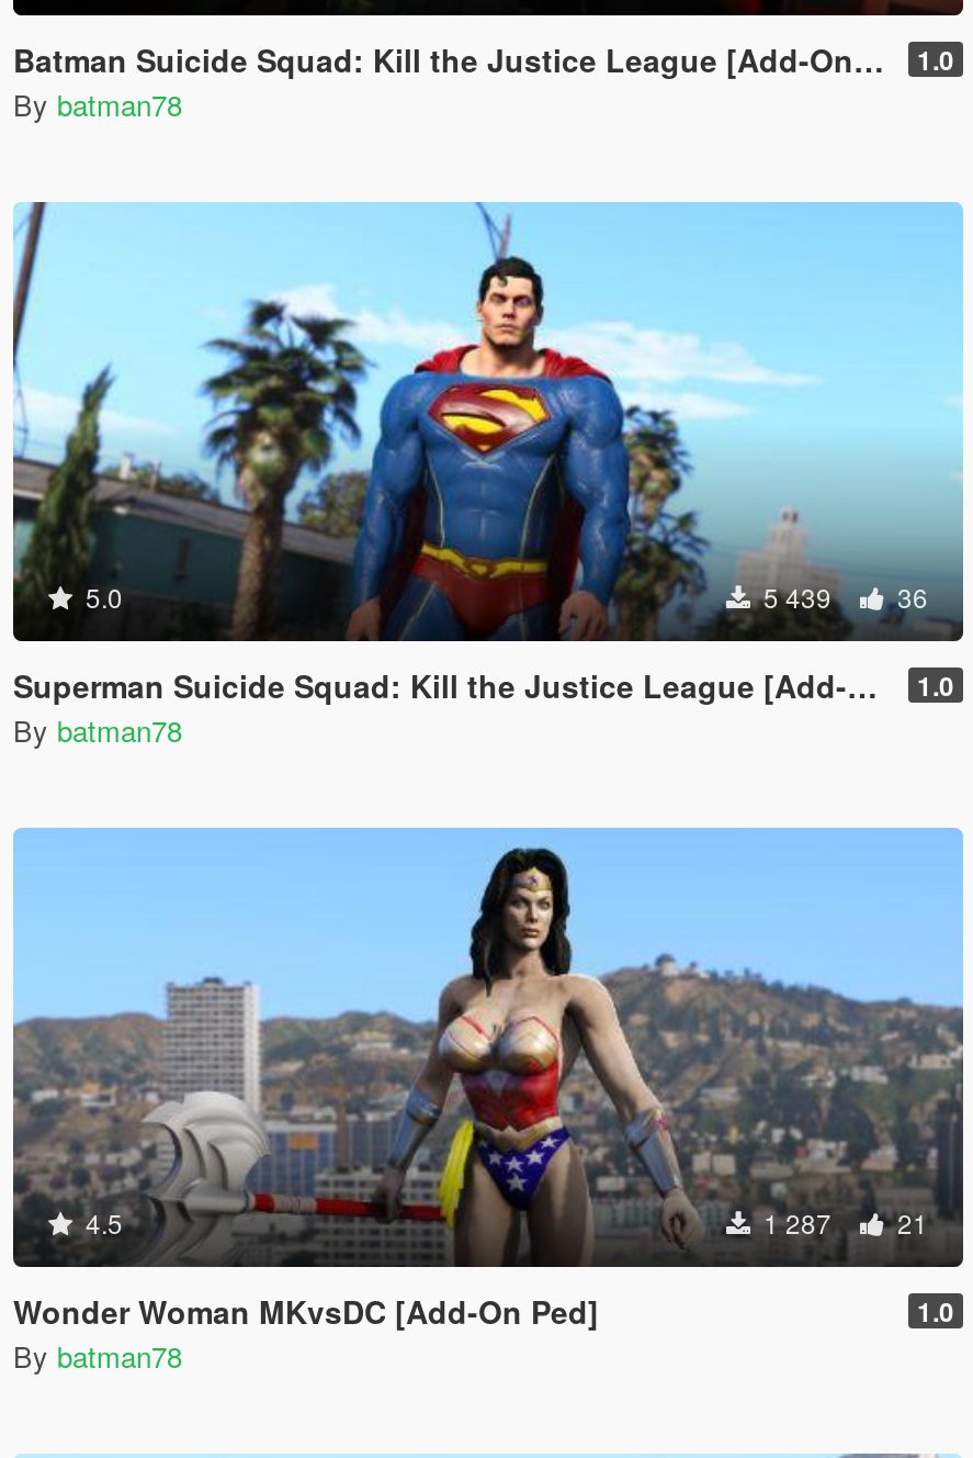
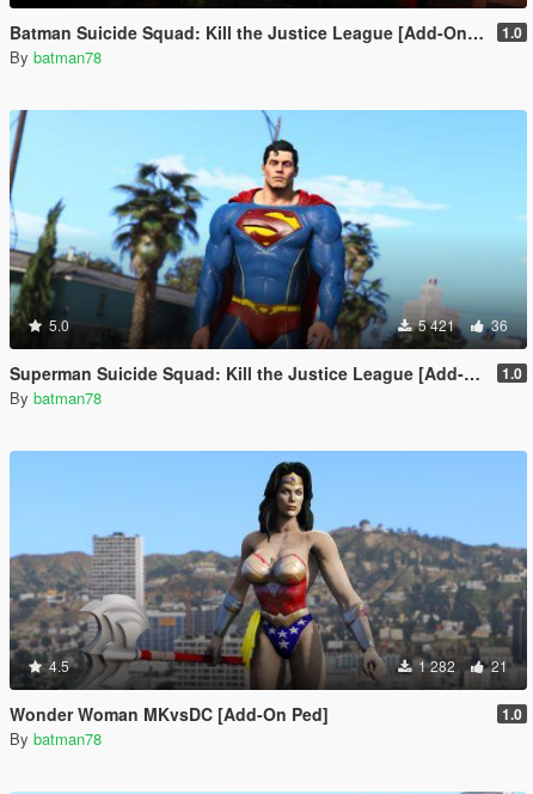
- 5 439 36
+ 5 421 36

- 1 287 21
+ 1 282 21
